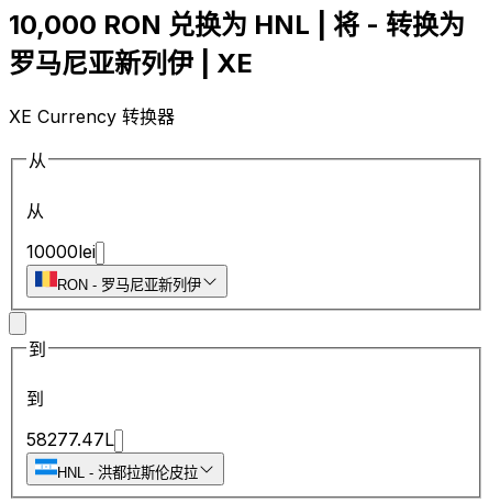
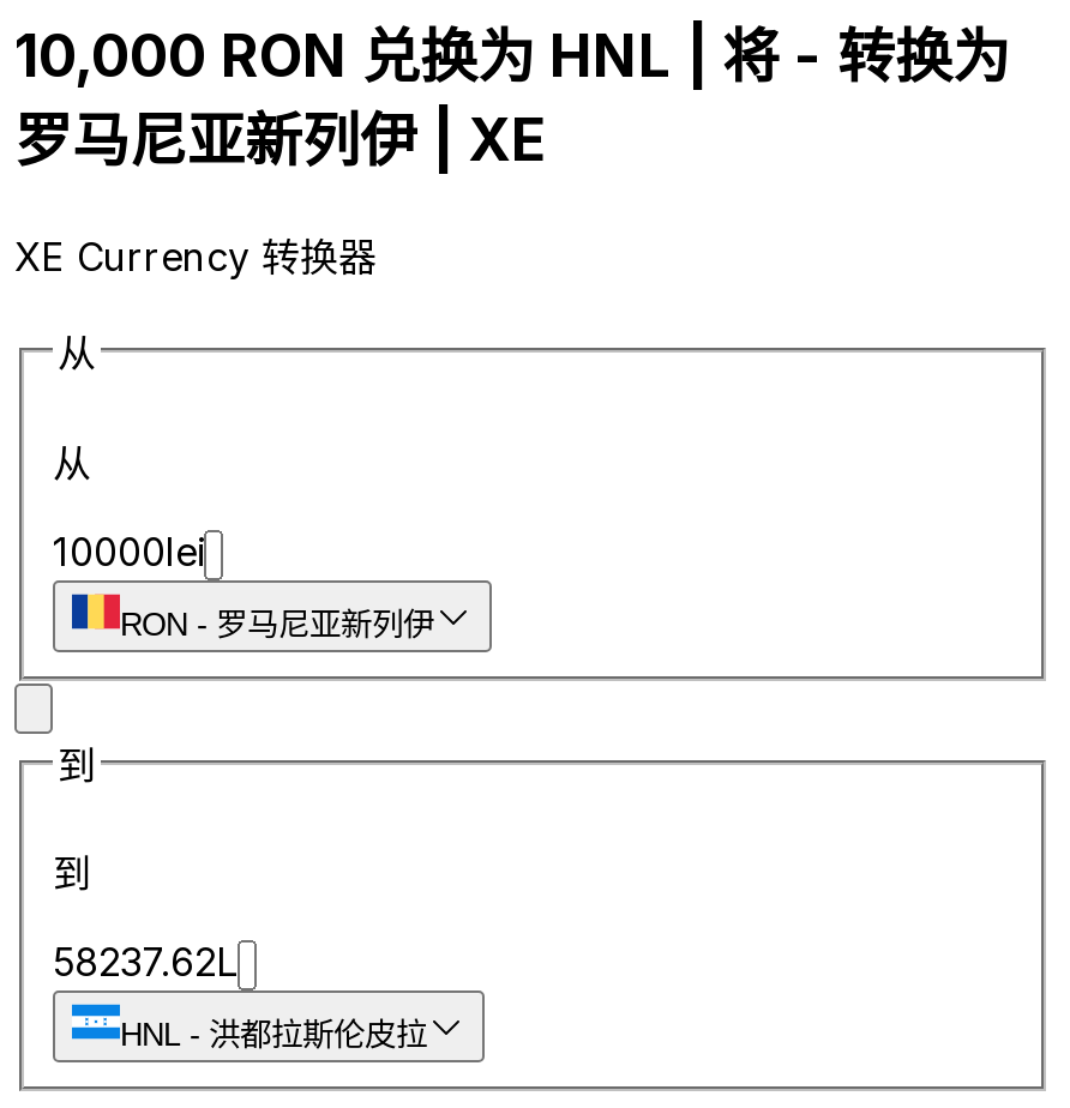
- 58277.47L
+ 58237.62L
